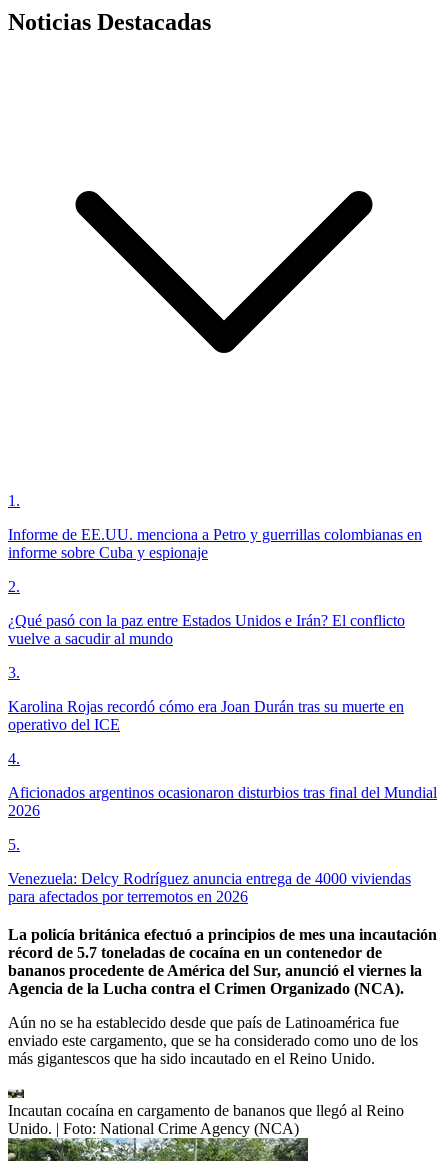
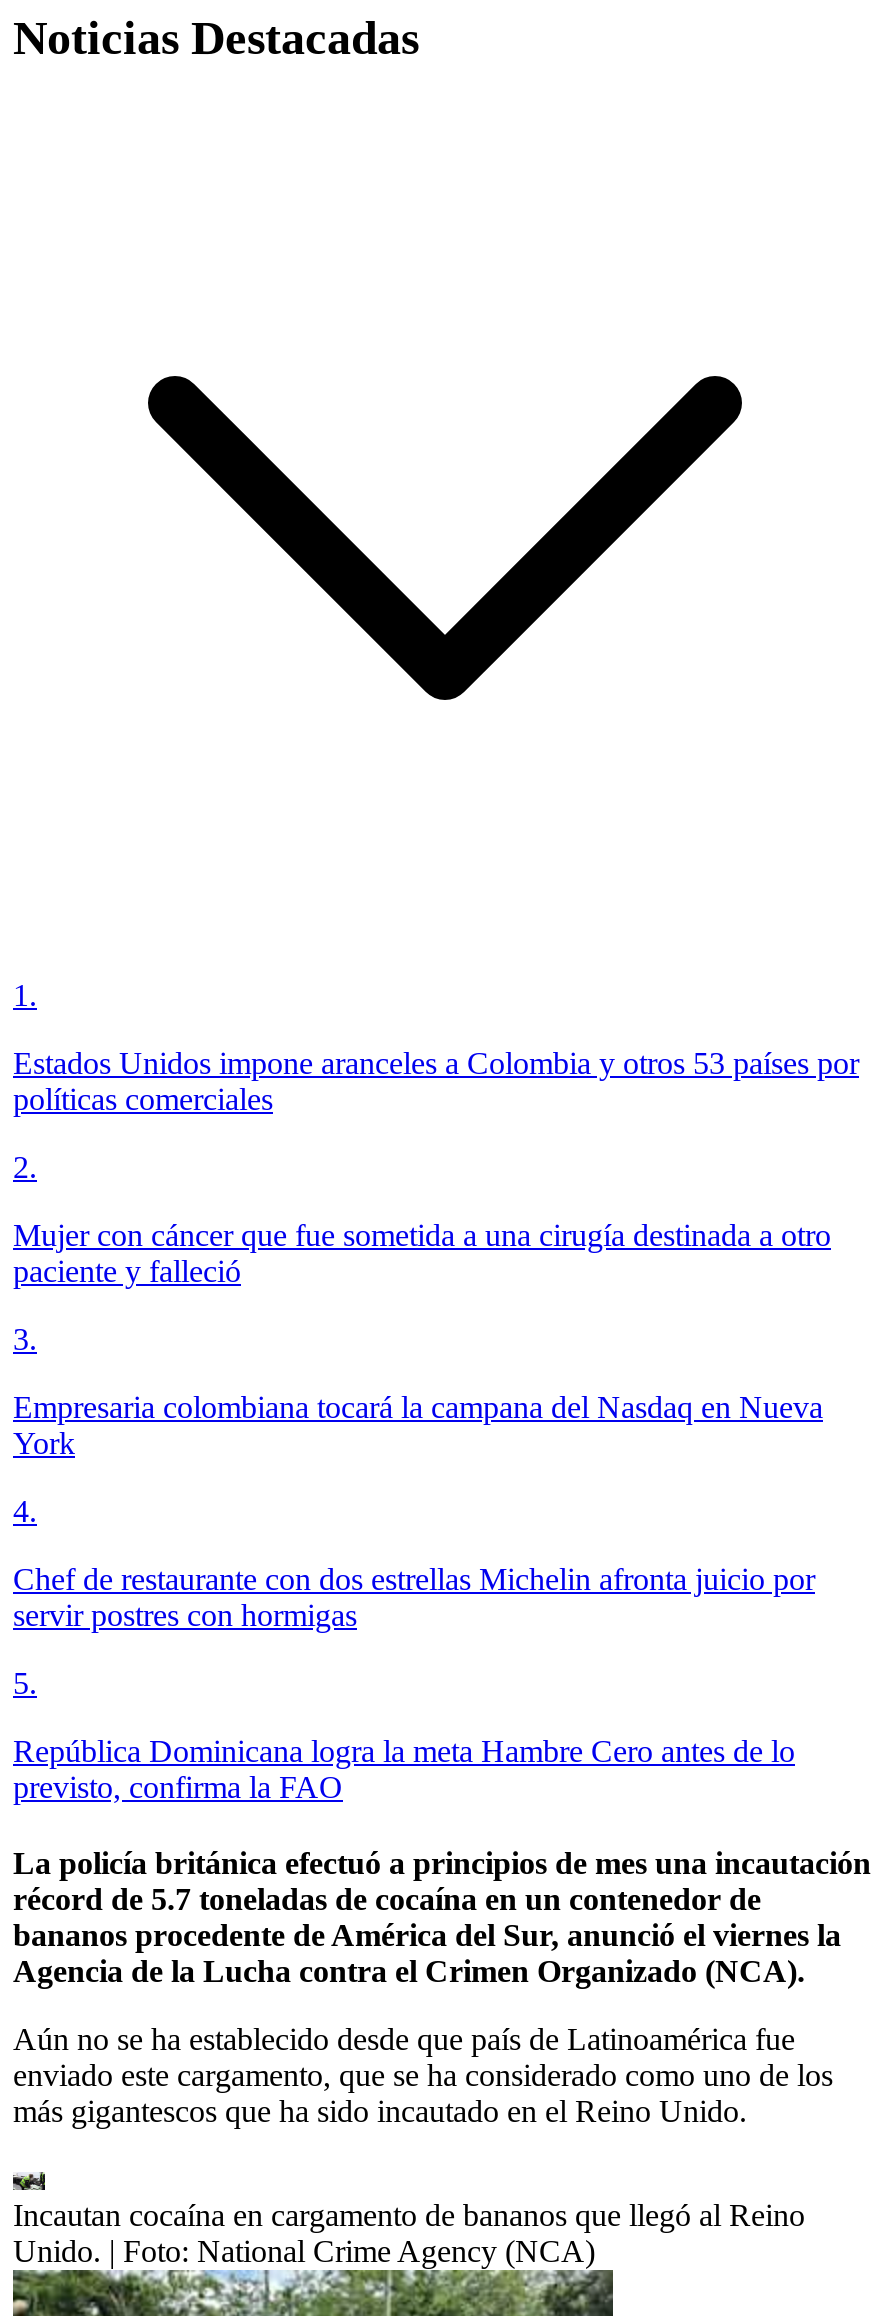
- Informe de EE.UU. menciona a Petro y guerrillas colombianas en
- informe sobre Cuba y espionaje
+ Estados Unidos impone aranceles a Colombia y otros 53 países por
+ políticas comerciales

- ¿Qué pasó con la paz entre Estados Unidos e Irán? El conflicto
- vuelve a sacudir al mundo
+ Mujer con cáncer que fue sometida a una cirugía destinada a otro
+ paciente y falleció

- Karolina Rojas recordó cómo era Joan Durán tras su muerte en
- operativo del ICE
+ Empresaria colombiana tocará la campana del Nasdaq en Nueva
+ York

- Aficionados argentinos ocasionaron disturbios tras final del Mundial
- 2026
+ Chef de restaurante con dos estrellas Michelin afronta juicio por
+ servir postres con hormigas

- Venezuela: Delcy Rodríguez anuncia entrega de 4000 viviendas
- para afectados por terremotos en 2026
+ República Dominicana logra la meta Hambre Cero antes de lo
+ previsto, confirma la FAO
